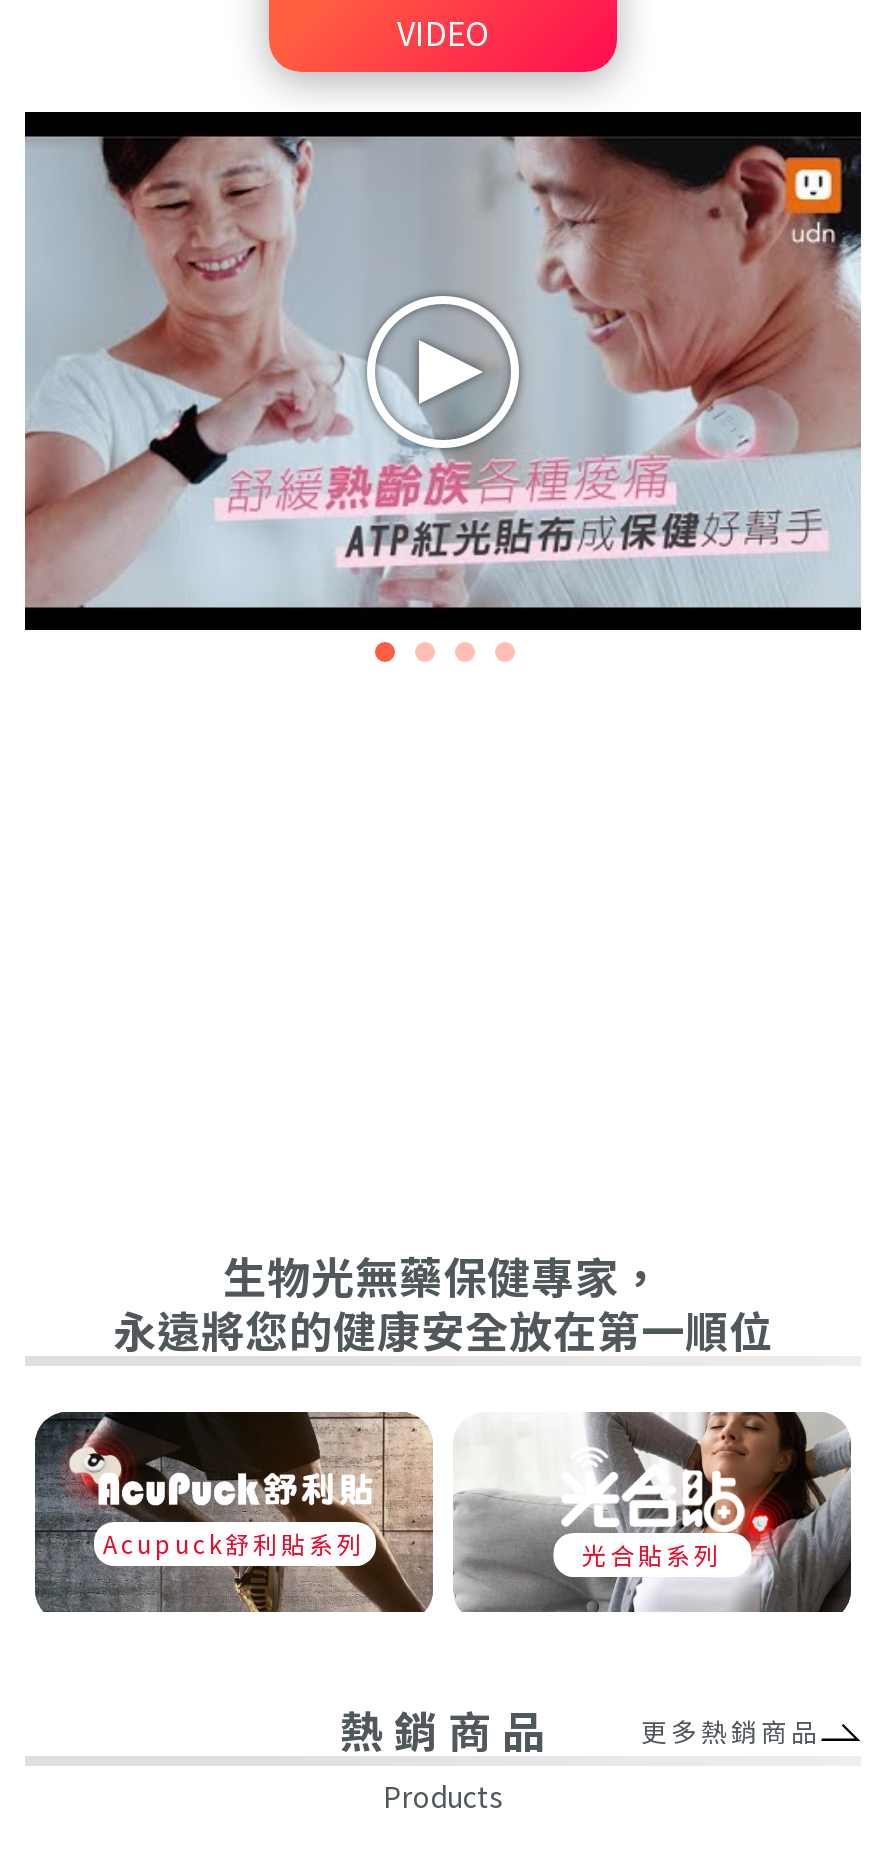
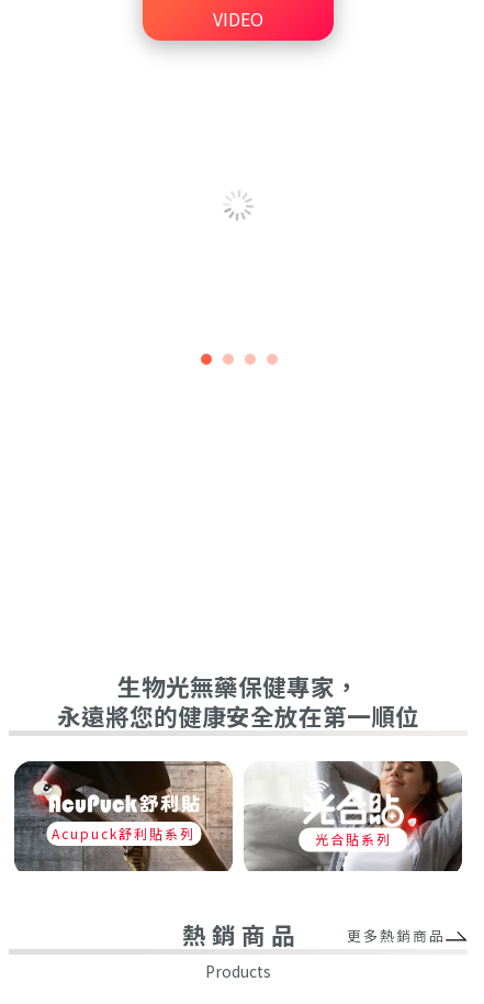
- [image]
